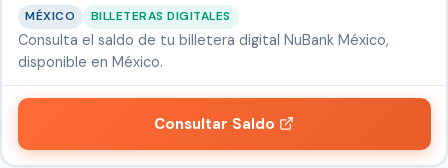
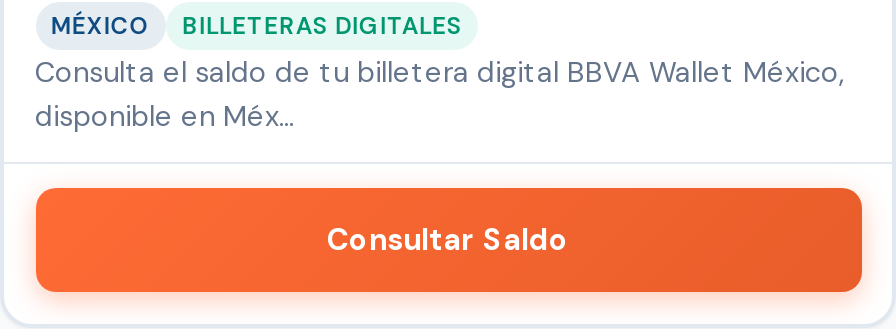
- Consulta el saldo de tu billetera digital NuBank México,
- disponible en México.
+ Consulta el saldo de tu billetera digital BBVA Wallet México,
+ disponible en Méx…
